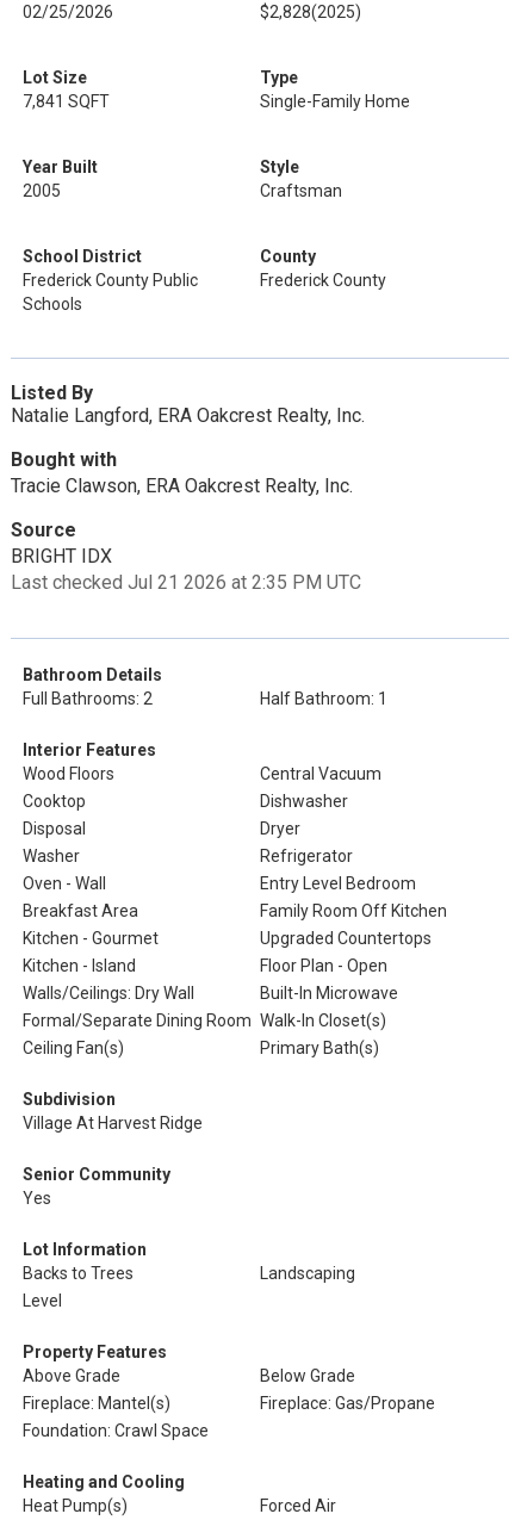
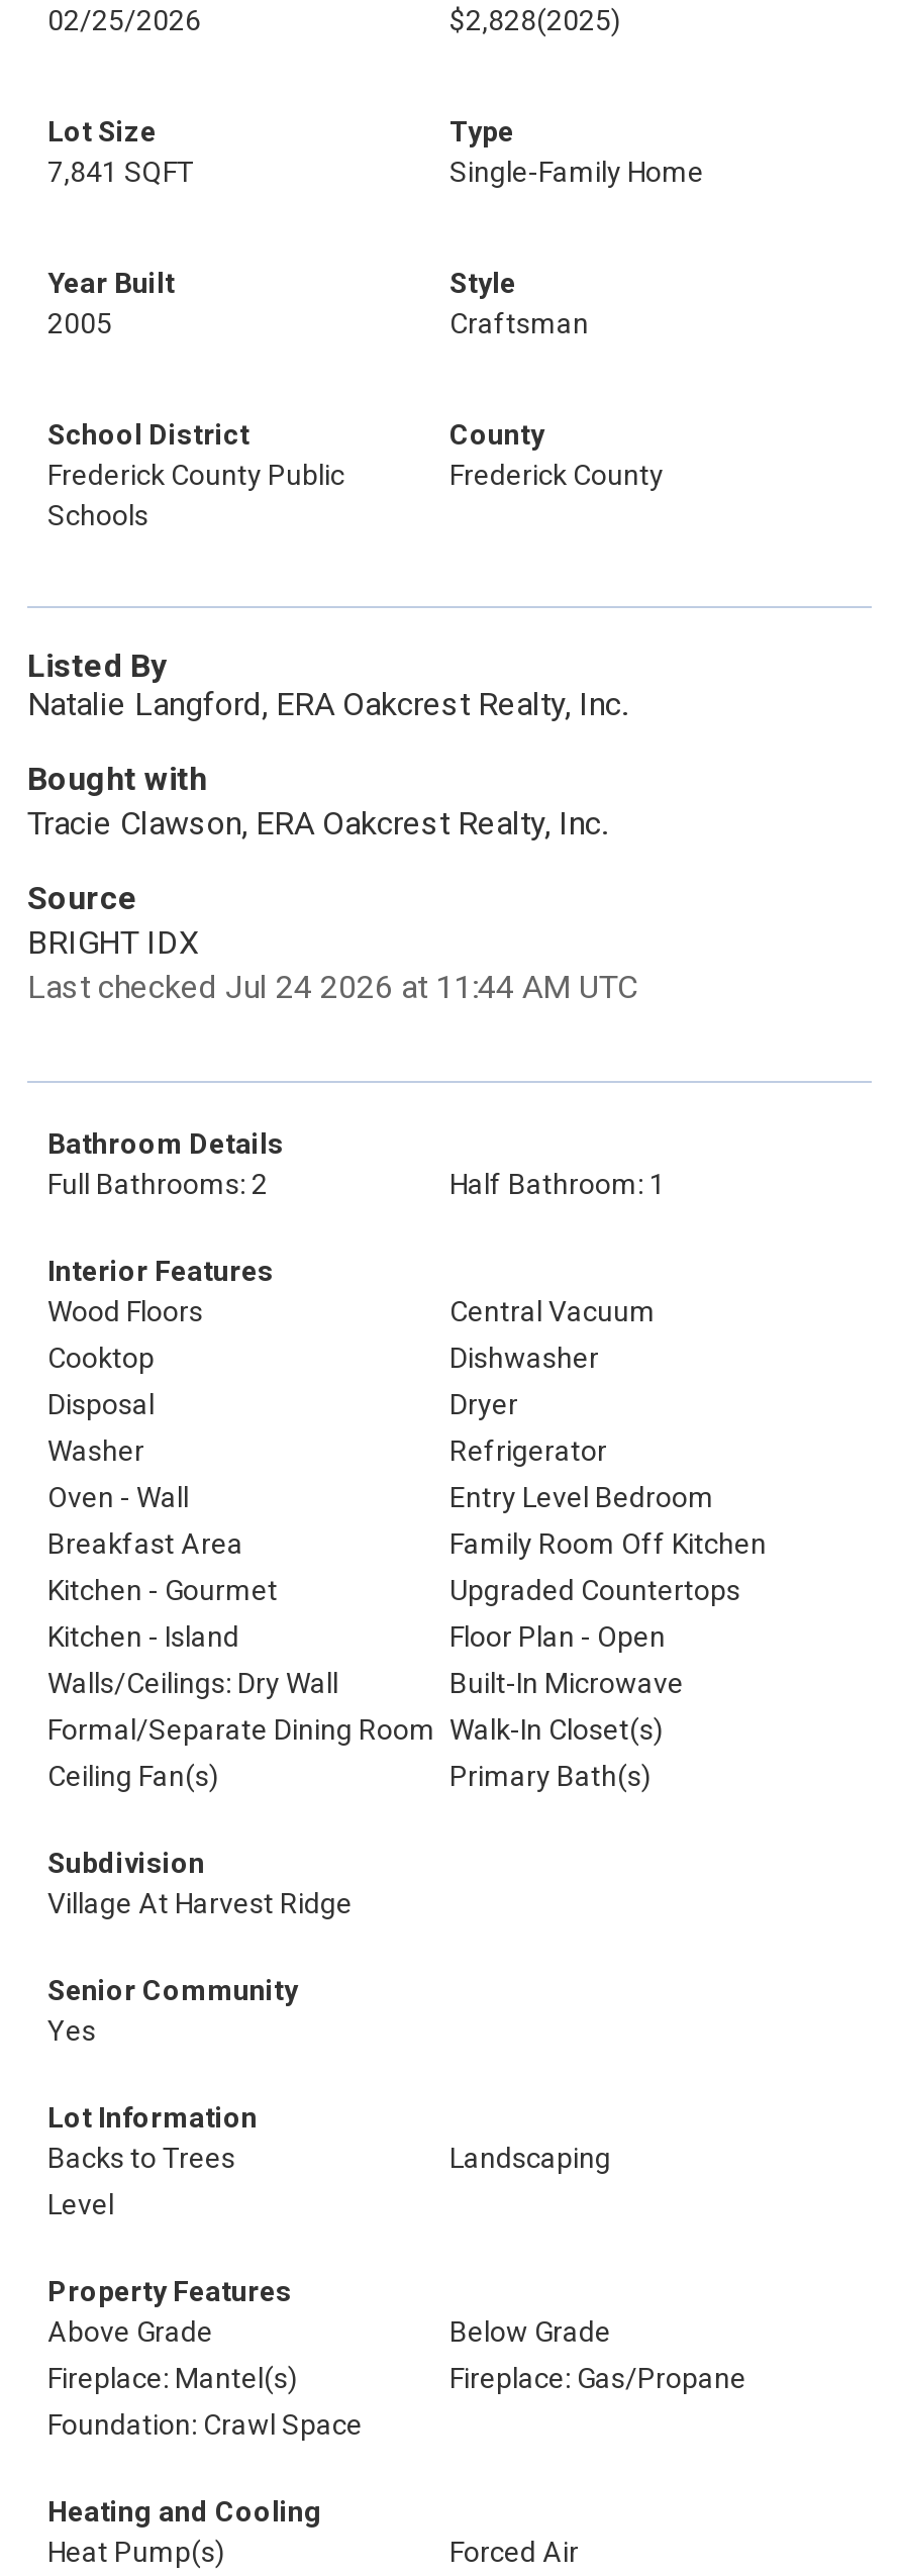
- Last checked Jul 21 2026 at 2:35 PM UTC
+ Last checked Jul 24 2026 at 11:44 AM UTC
